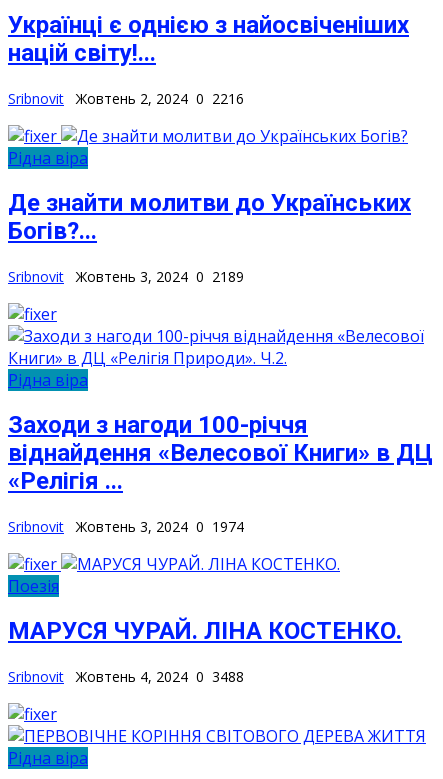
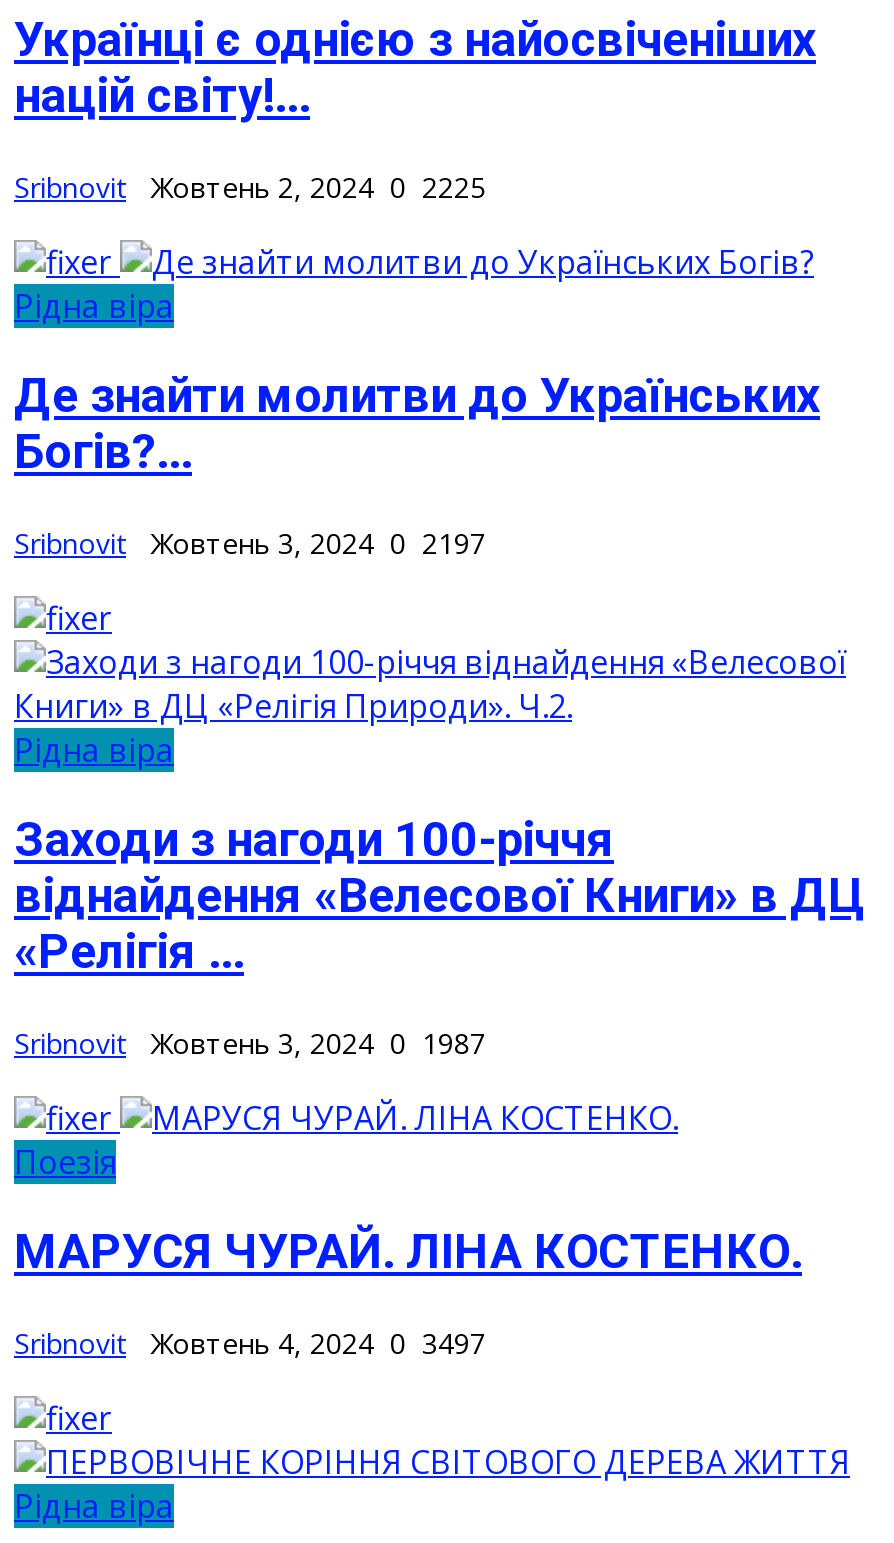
- Sribnovit Жовтень 2, 2024 0 2216
+ Sribnovit Жовтень 2, 2024 0 2225

- Sribnovit Жовтень 3, 2024 0 2189
+ Sribnovit Жовтень 3, 2024 0 2197

- Sribnovit Жовтень 3, 2024 0 1974
+ Sribnovit Жовтень 3, 2024 0 1987

- Sribnovit Жовтень 4, 2024 0 3488
+ Sribnovit Жовтень 4, 2024 0 3497
